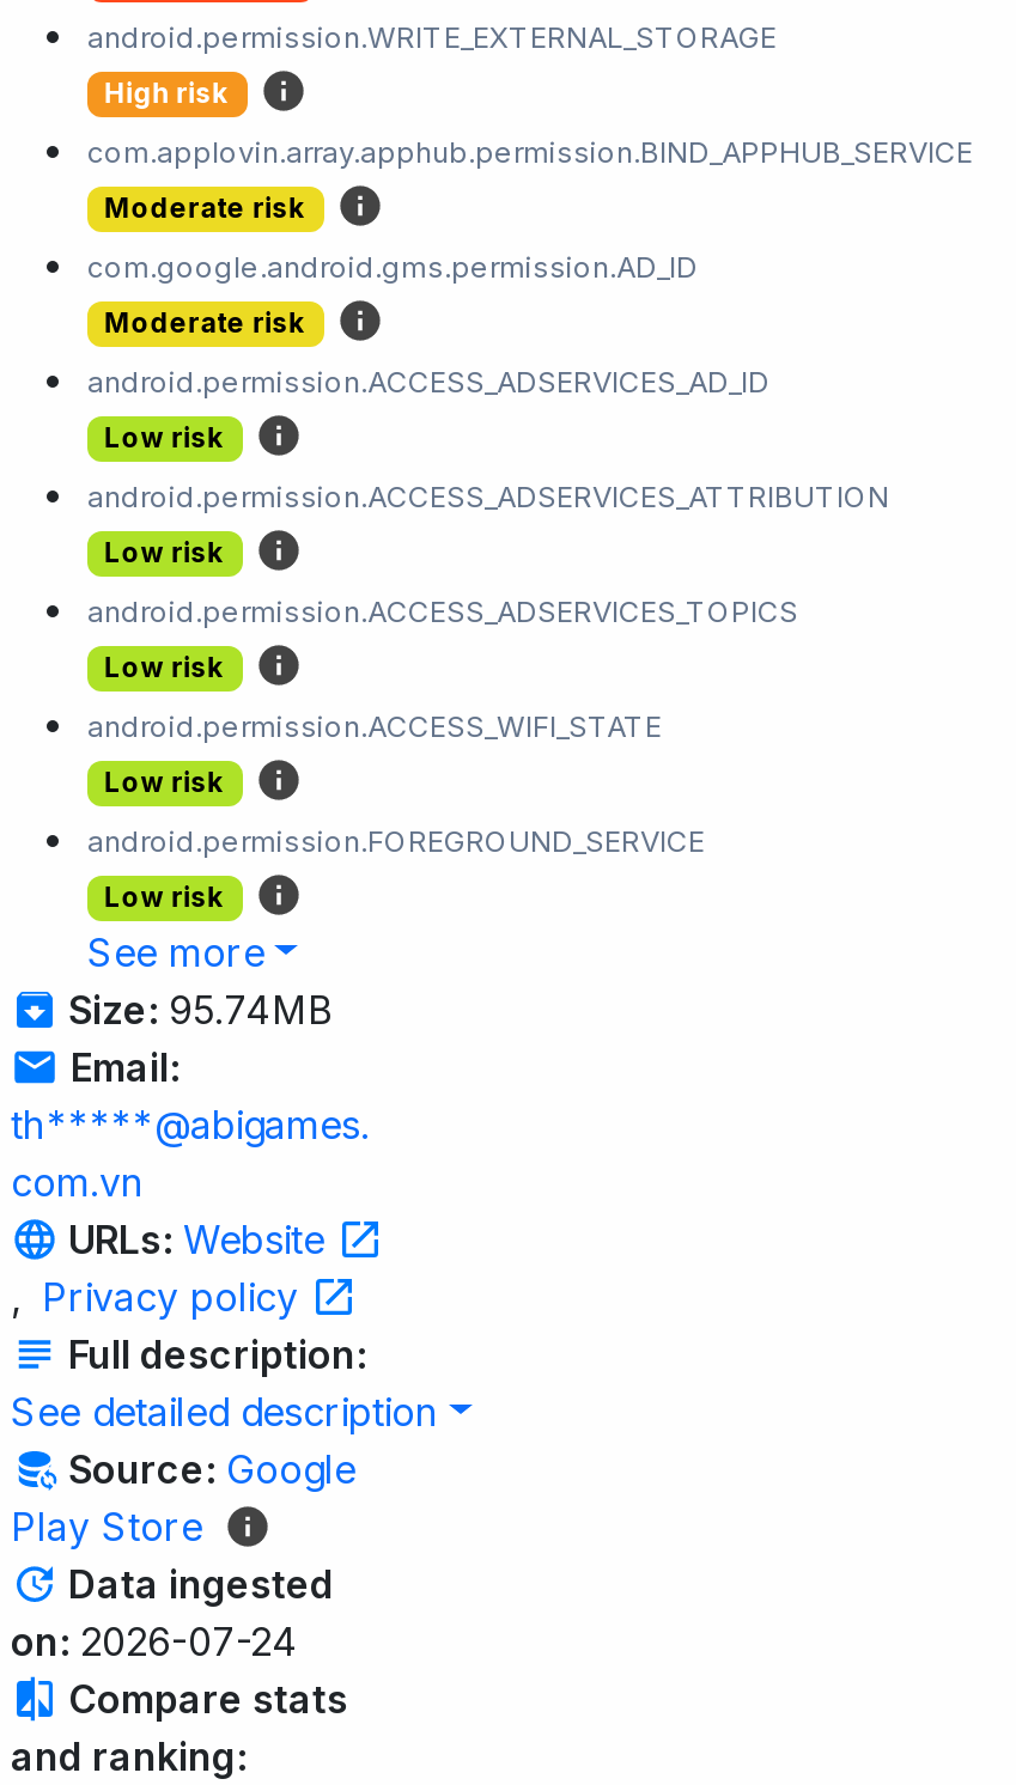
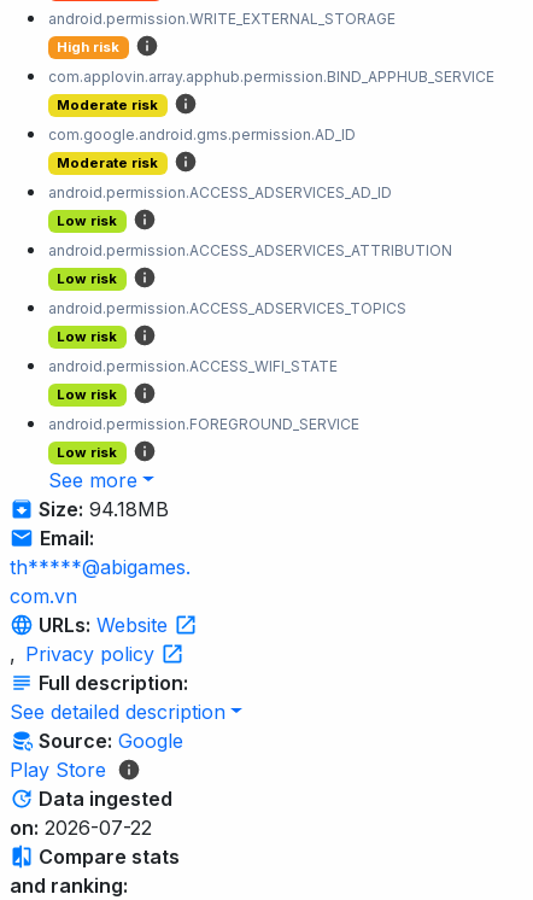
- Size: 95.74MB
+ Size: 94.18MB

- on: 2026-07-24
+ on: 2026-07-22
